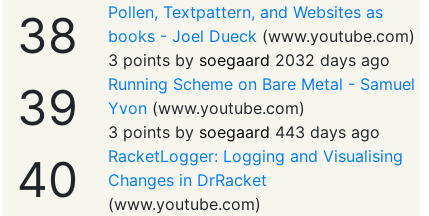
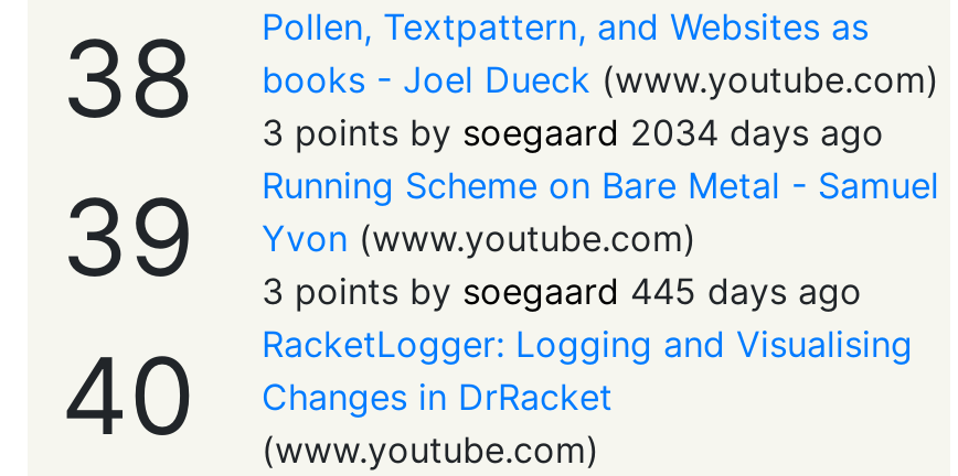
- 3 points by soegaard 2032 days ago
+ 3 points by soegaard 2034 days ago

- 3 points by soegaard 443 days ago
+ 3 points by soegaard 445 days ago
